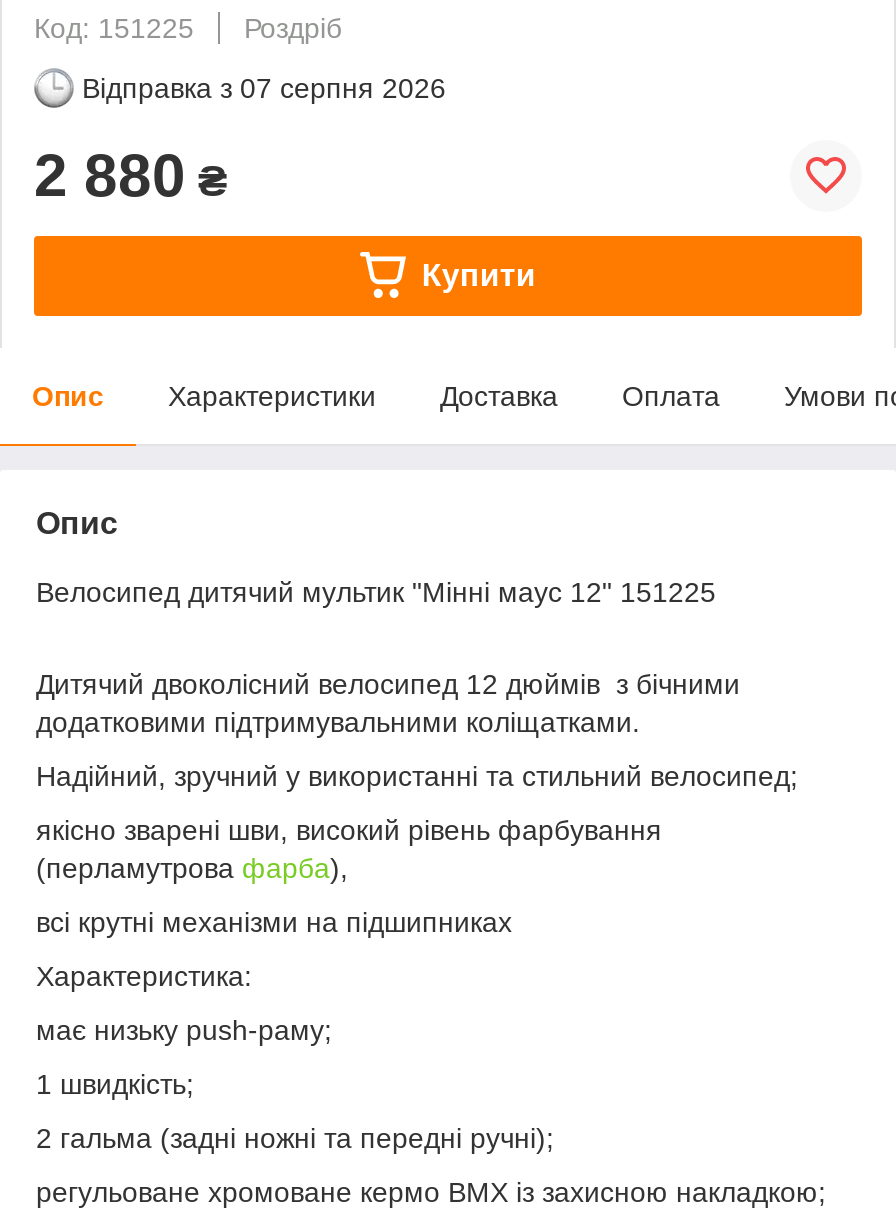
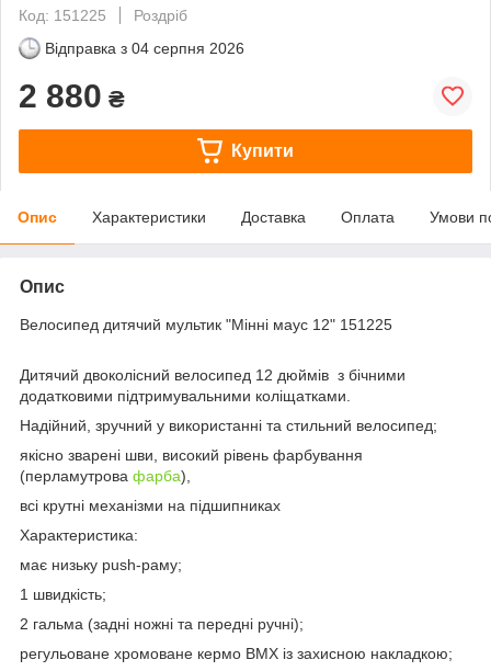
- Відправка з 07 серпня 2026
+ Відправка з 04 серпня 2026
